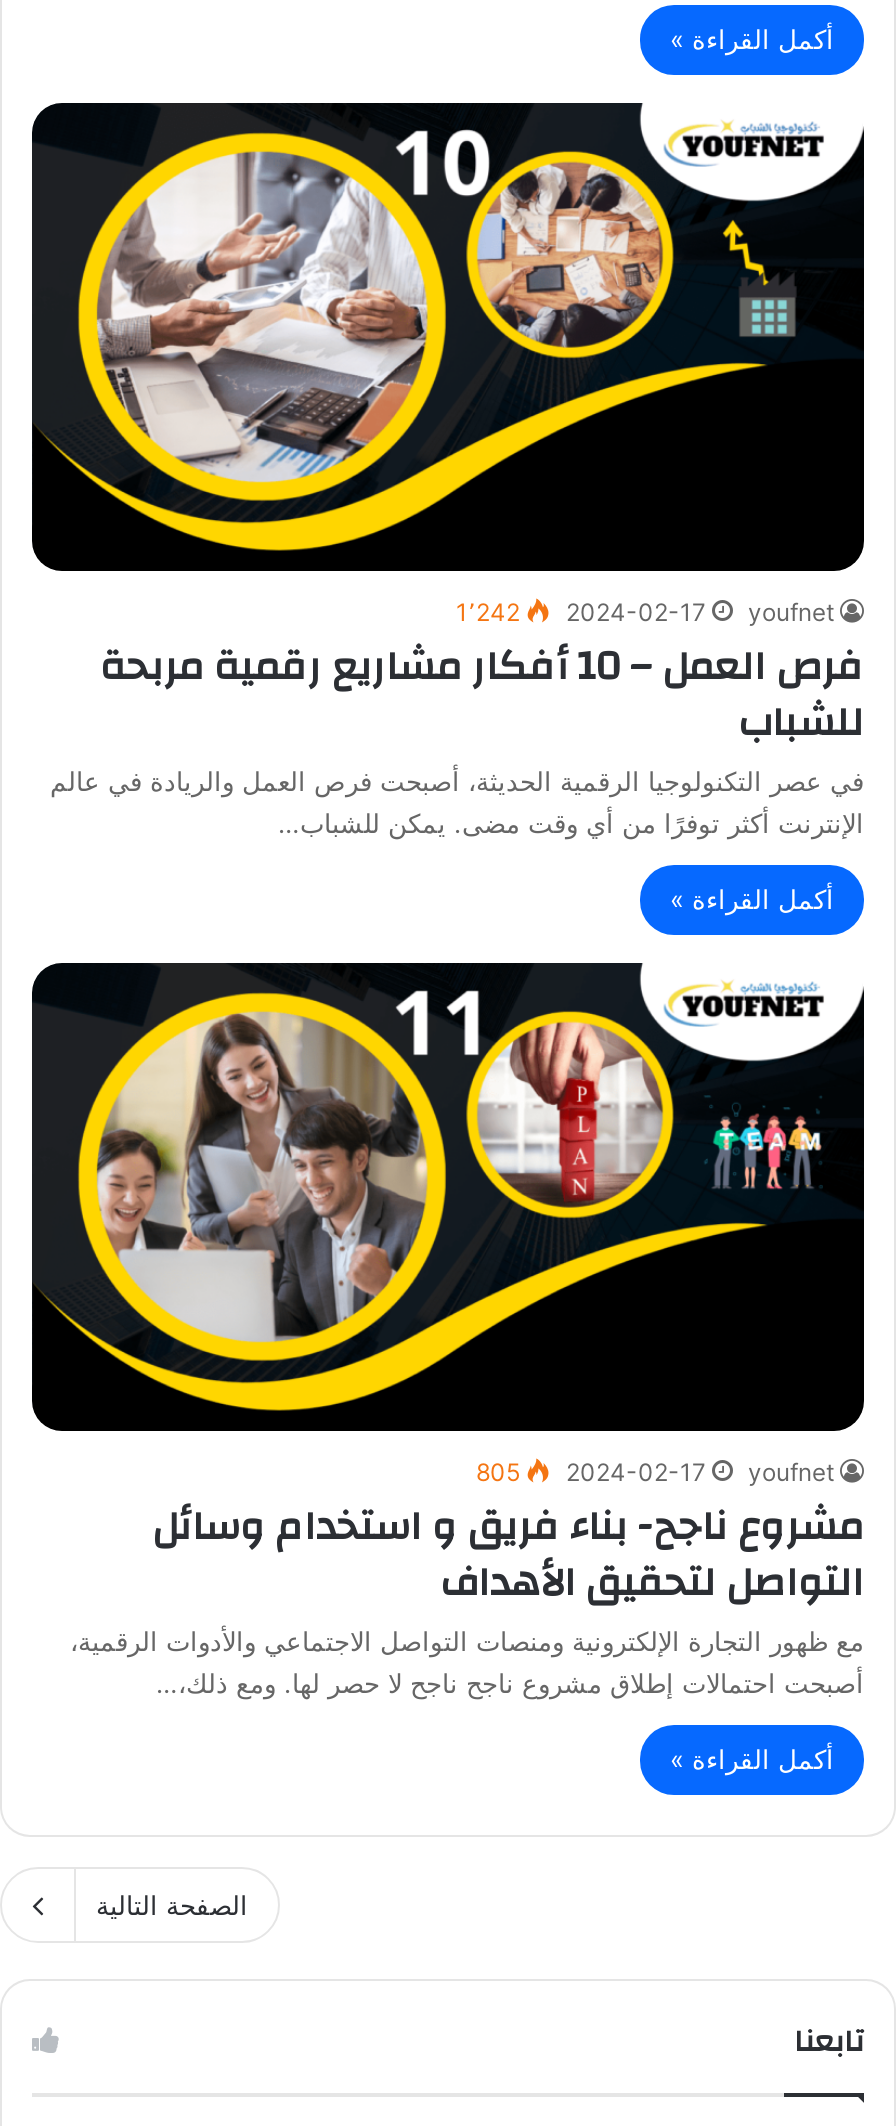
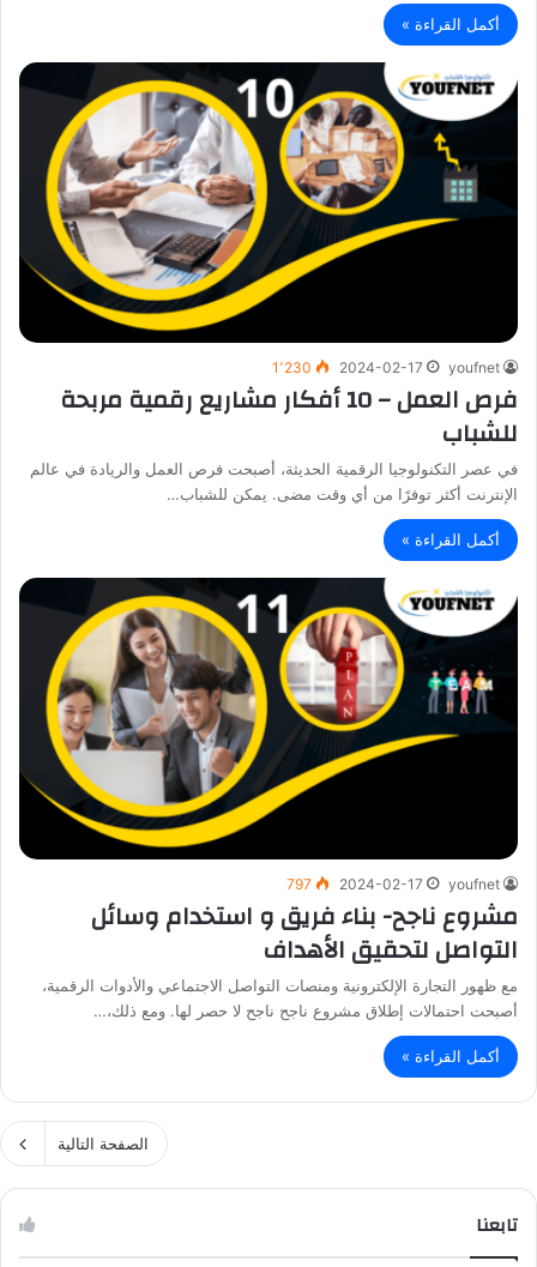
- 1٬242 2024-02-17 youfnet
+ 1٬230 2024-02-17 youfnet

- 805 2024-02-17 youfnet
+ 797 2024-02-17 youfnet
